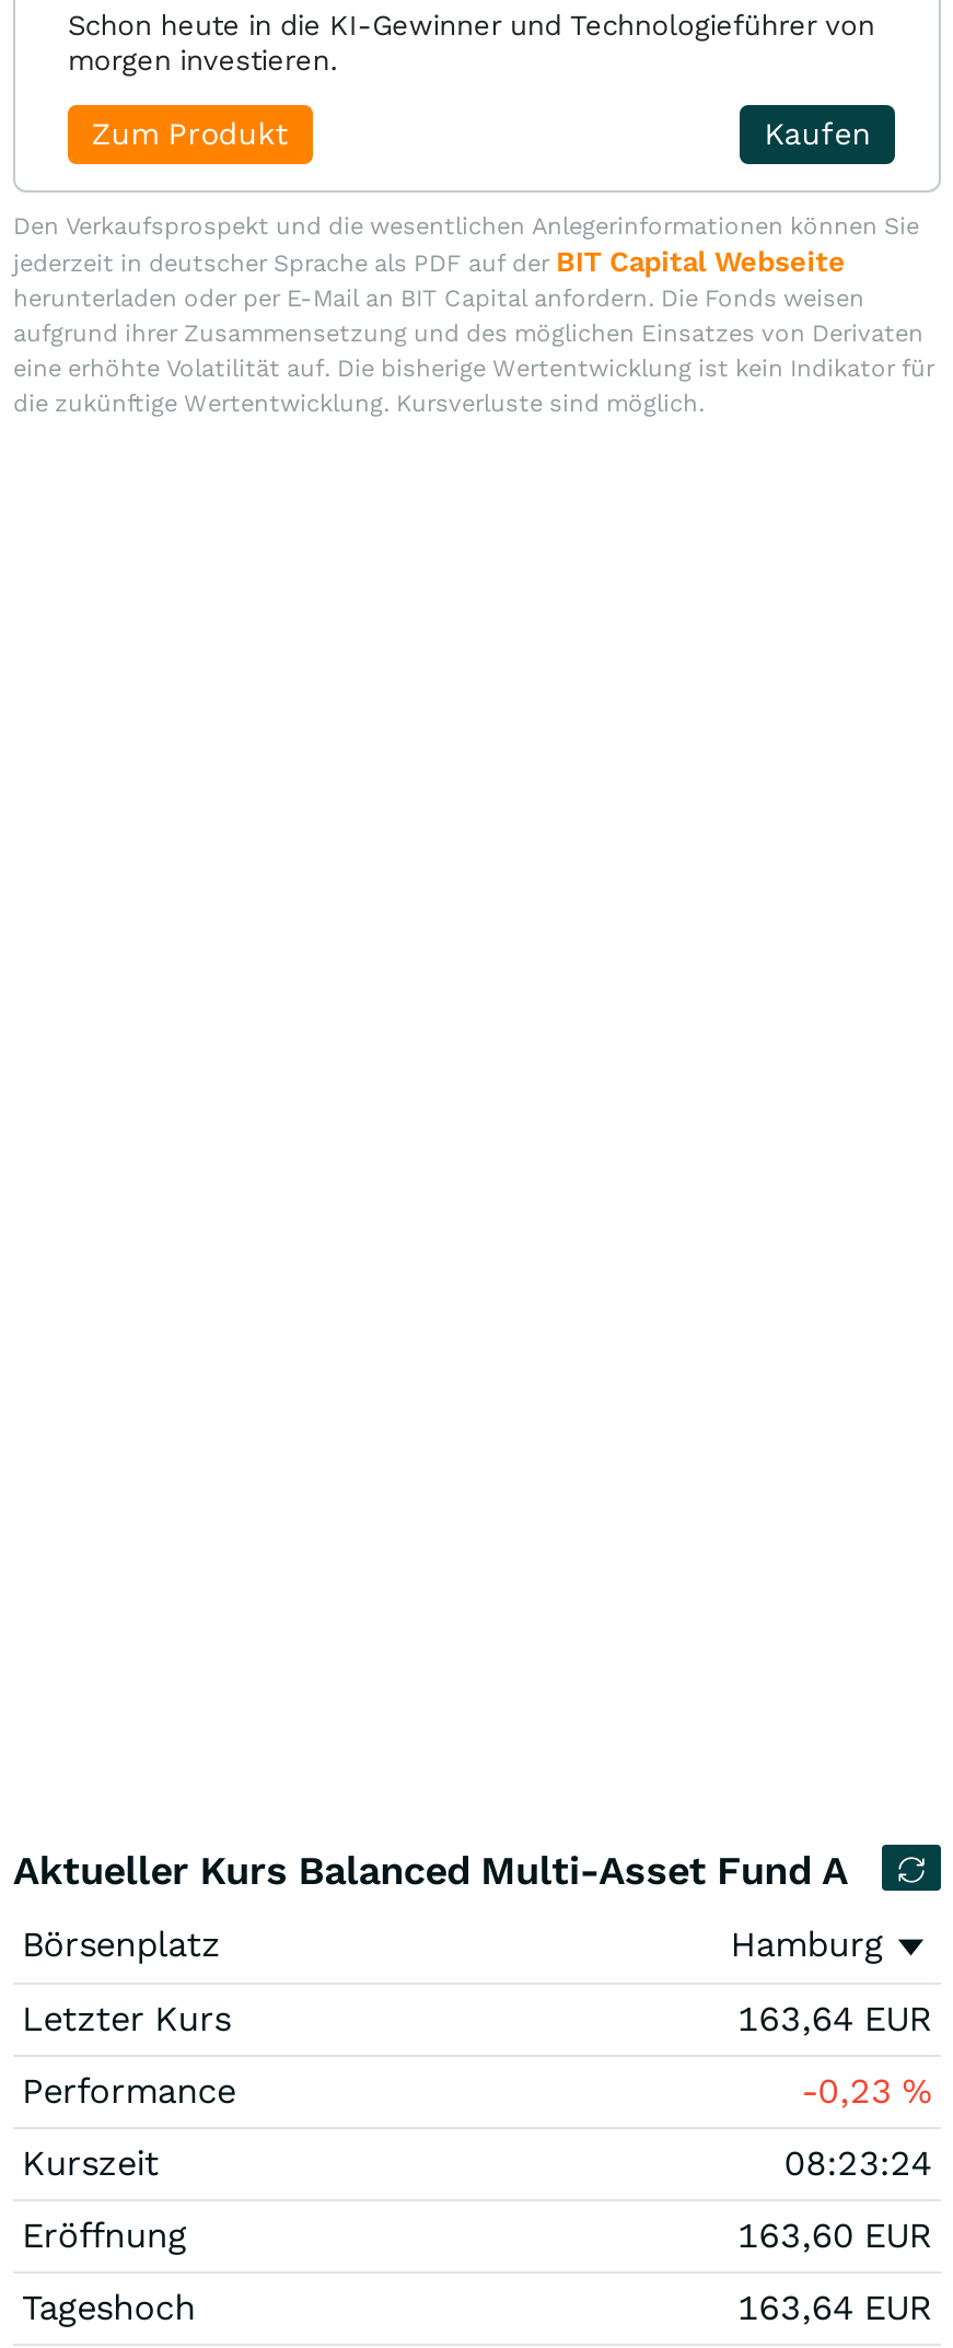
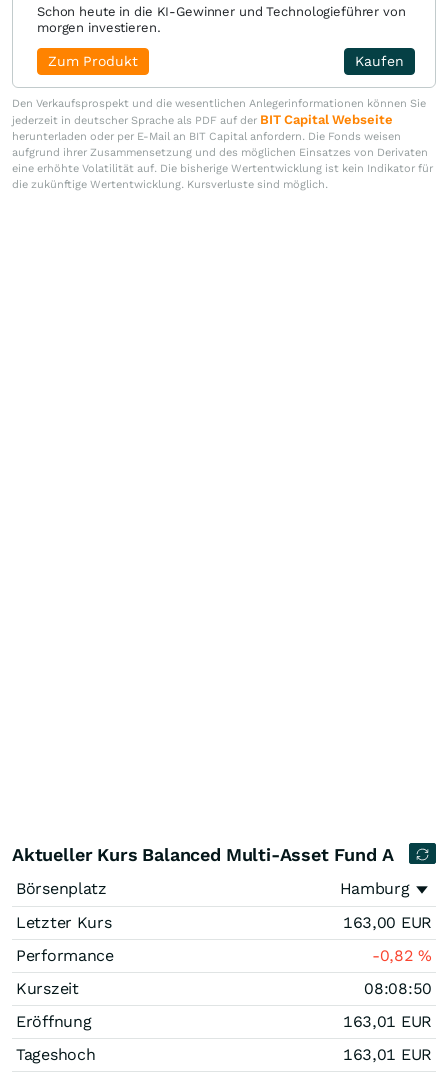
- 163,64 EUR
+ 163,00 EUR

- -0,23%
+ -0,82%

- 08:23:24
+ 08:08:50

- 163,60 EUR
+ 163,01 EUR

- 163,64 EUR
+ 163,01 EUR
